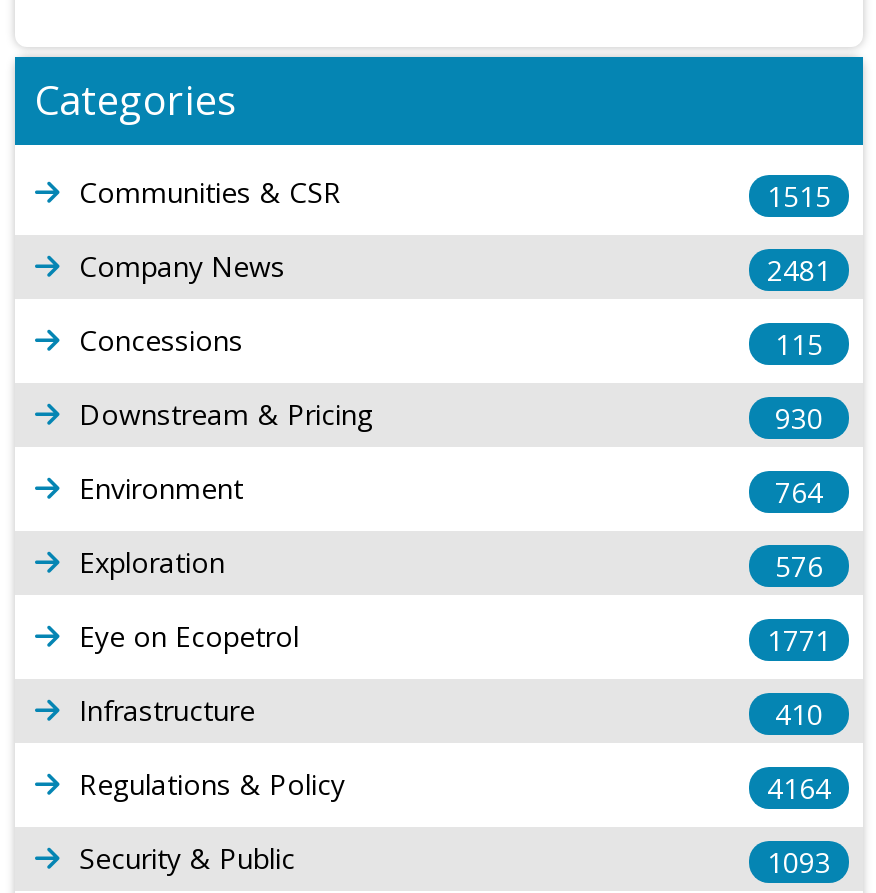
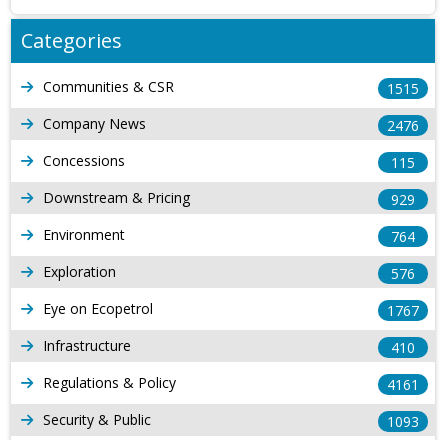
- 2481
+ 2476

- 930
+ 929

- 1771
+ 1767

- 4164
+ 4161
